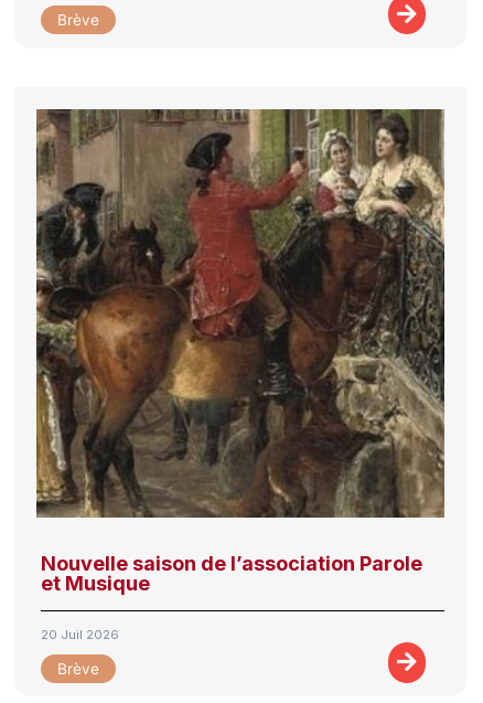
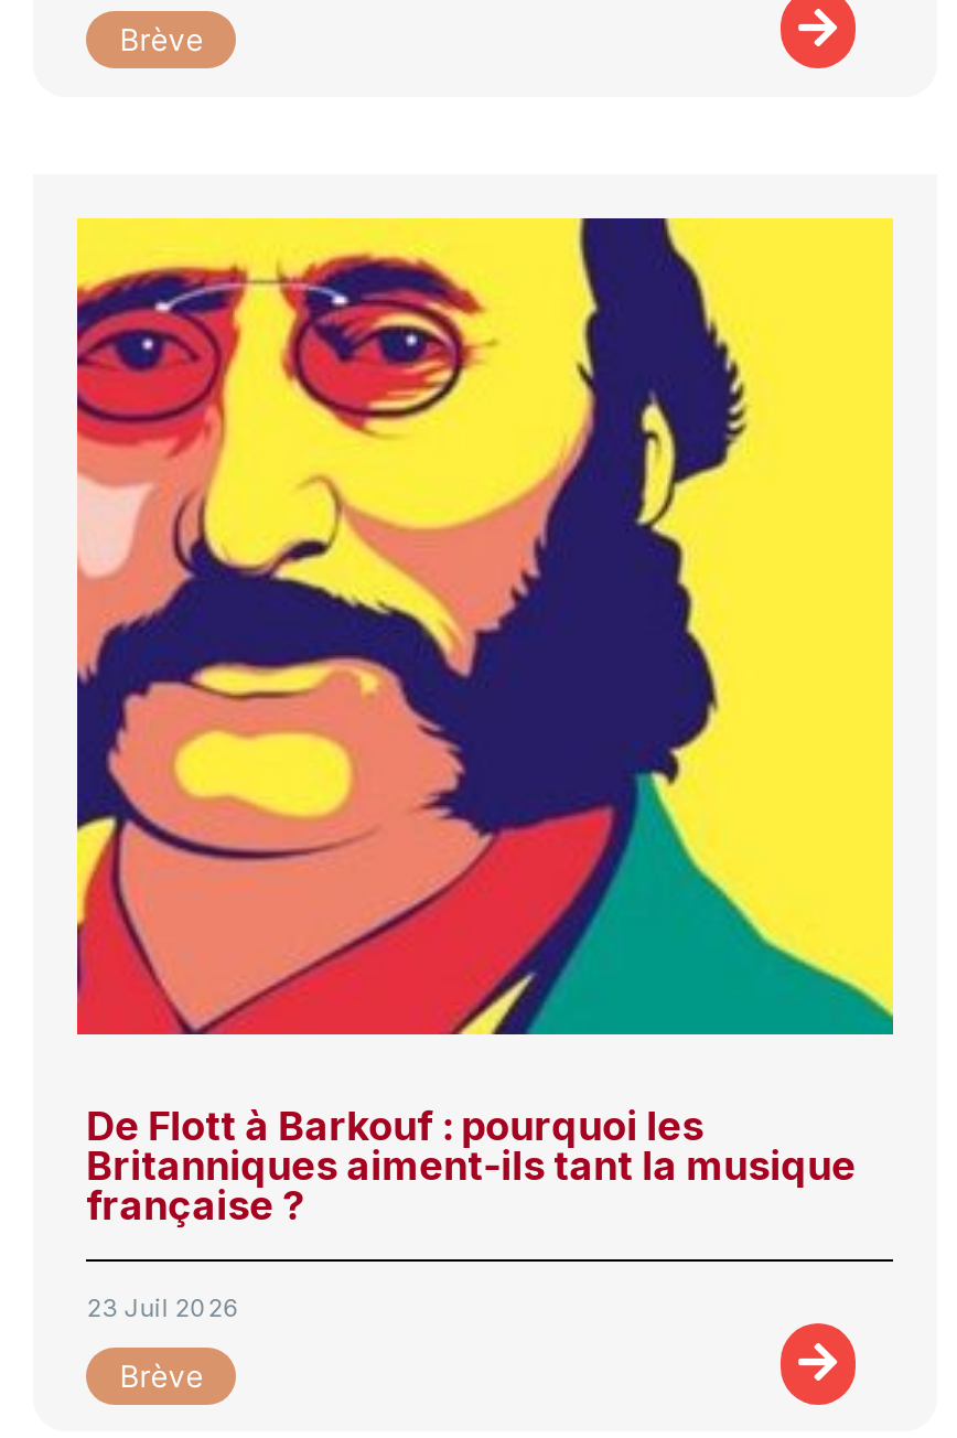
- [image]
- Nouvelle saison de l’association Parole
- et Musique
+ [image]
+ De Flott à Barkouf : pourquoi les
+ Britanniques aiment-ils tant la musique
+ française ?

- 20 Juil 2026
+ 23 Juil 2026
